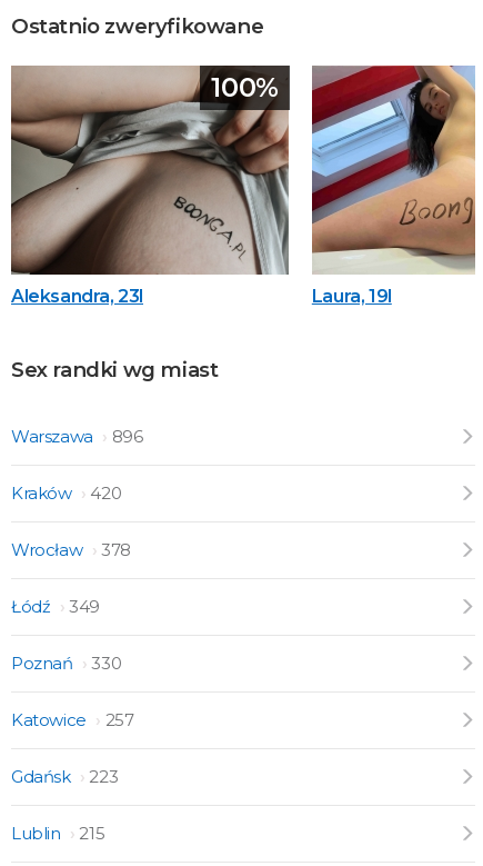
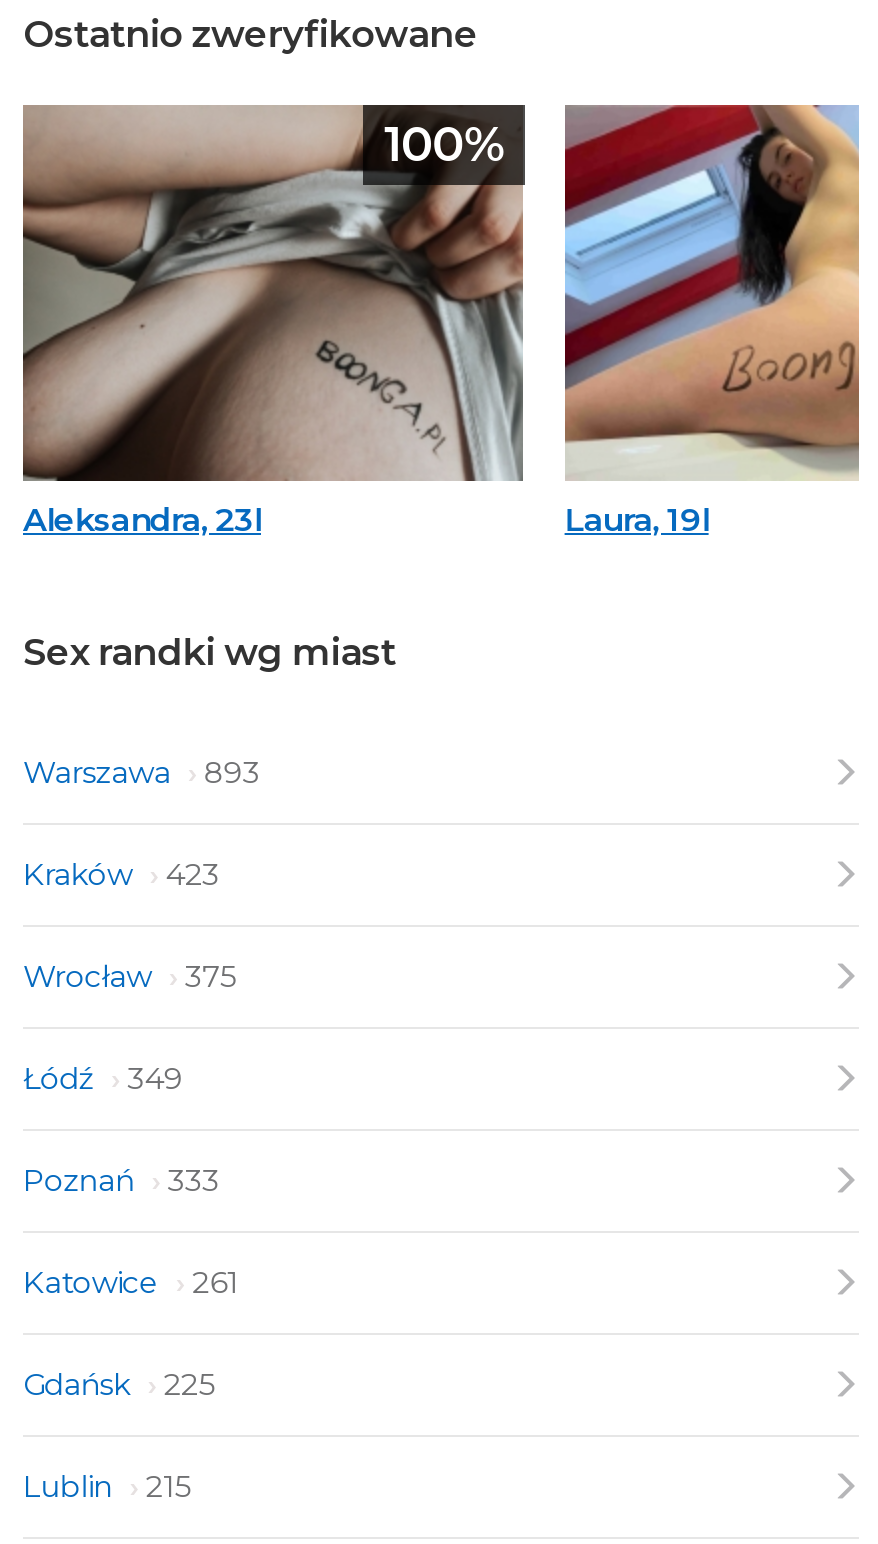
- Warszawa 896
+ Warszawa 893

- Kraków 420
+ Kraków 423

- Wrocław 378
+ Wrocław 375

- Poznań 330
+ Poznań 333

- Katowice 257
+ Katowice 261

- Gdańsk 223
+ Gdańsk 225
